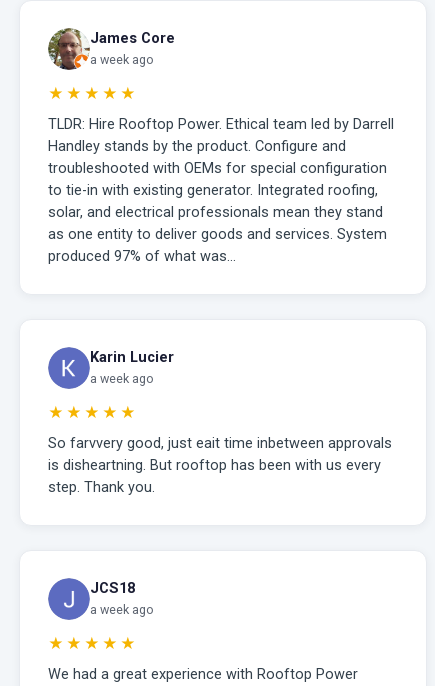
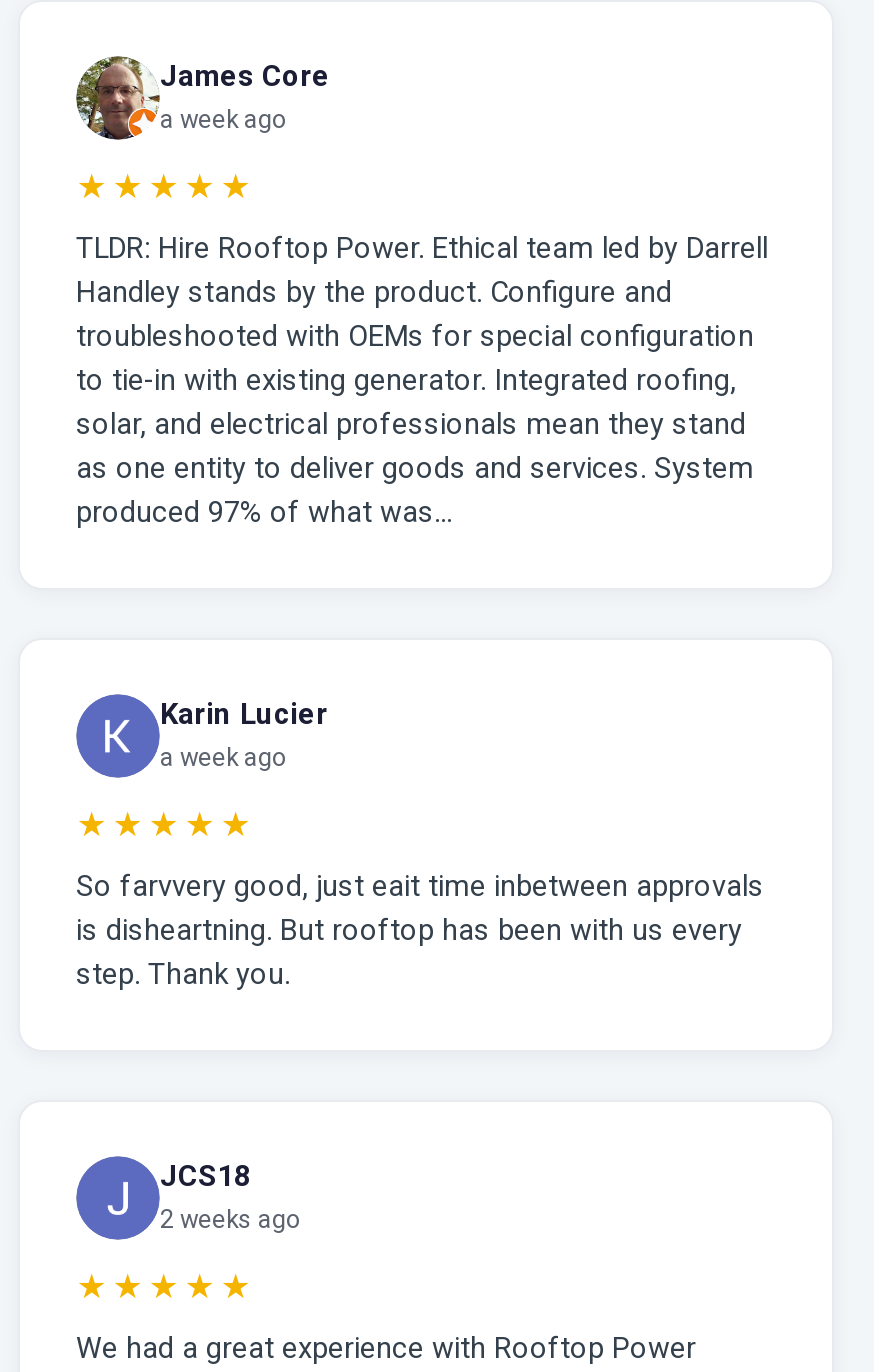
- a week ago
+ 2 weeks ago
